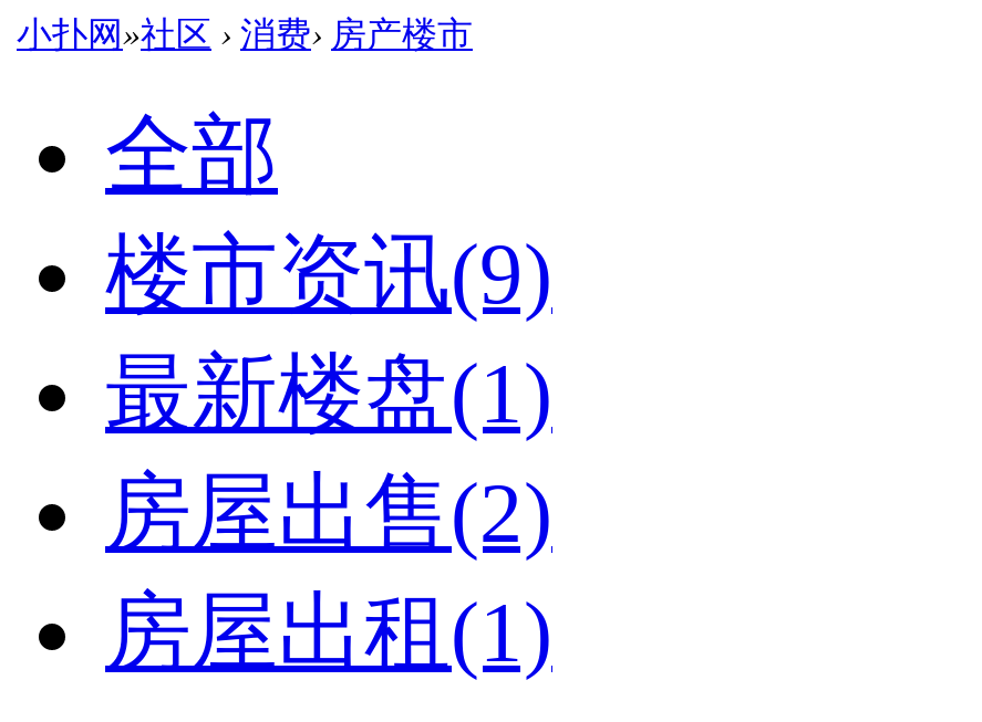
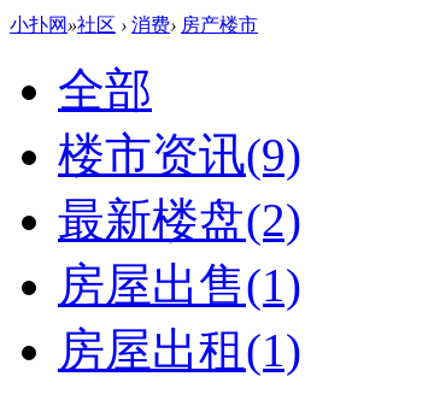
- 最新楼盘(1)
+ 最新楼盘(2)

- 房屋出售(2)
+ 房屋出售(1)
